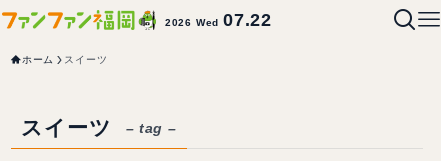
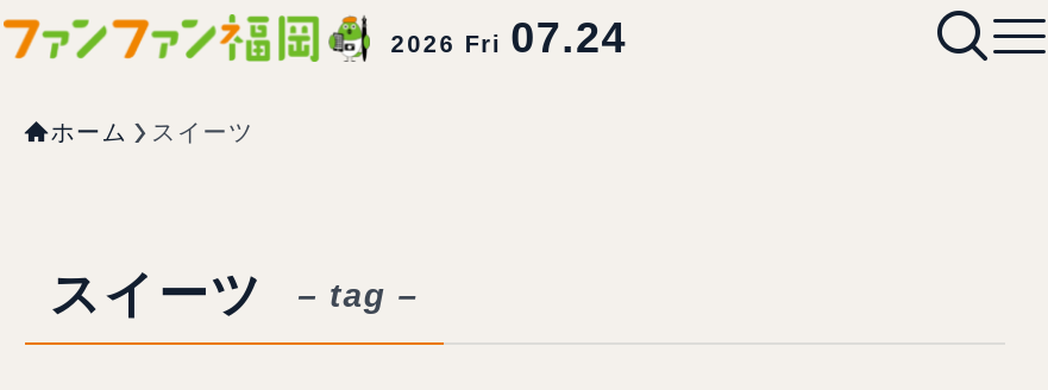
- 2026 Wed 07.22
+ 2026 Fri 07.24
